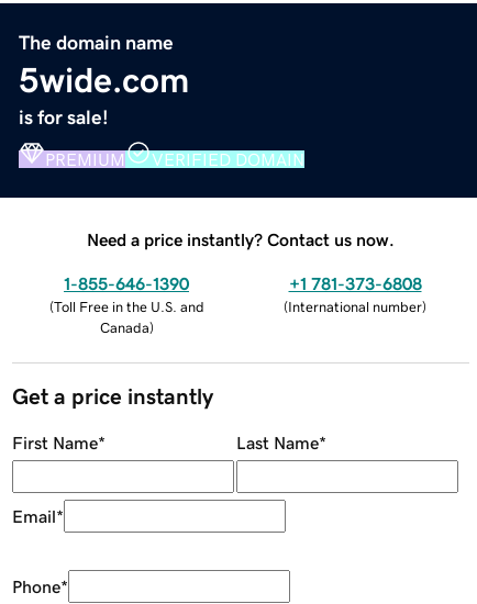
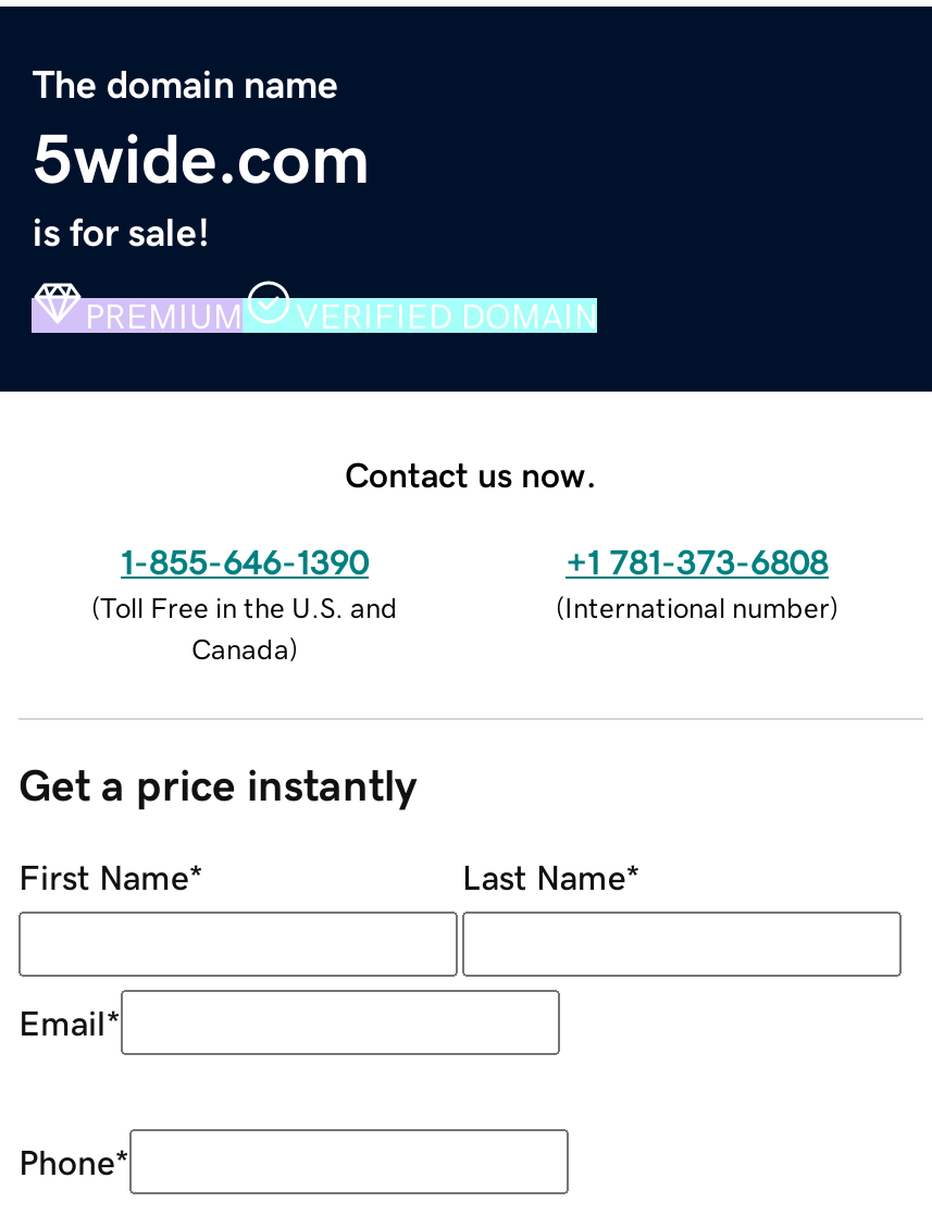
- Need a price instantly? Contact us now.
+ Contact us now.
